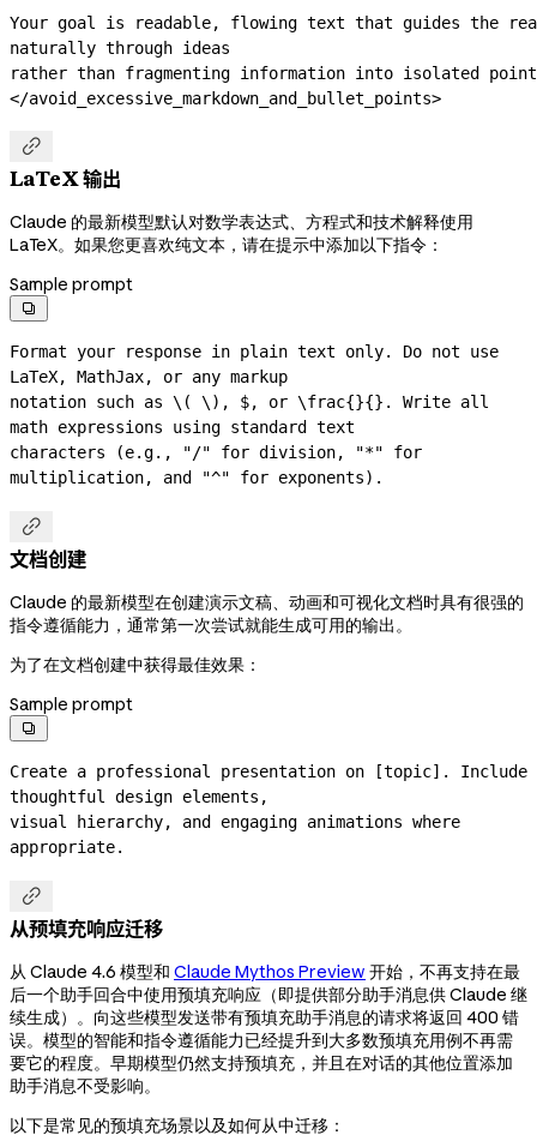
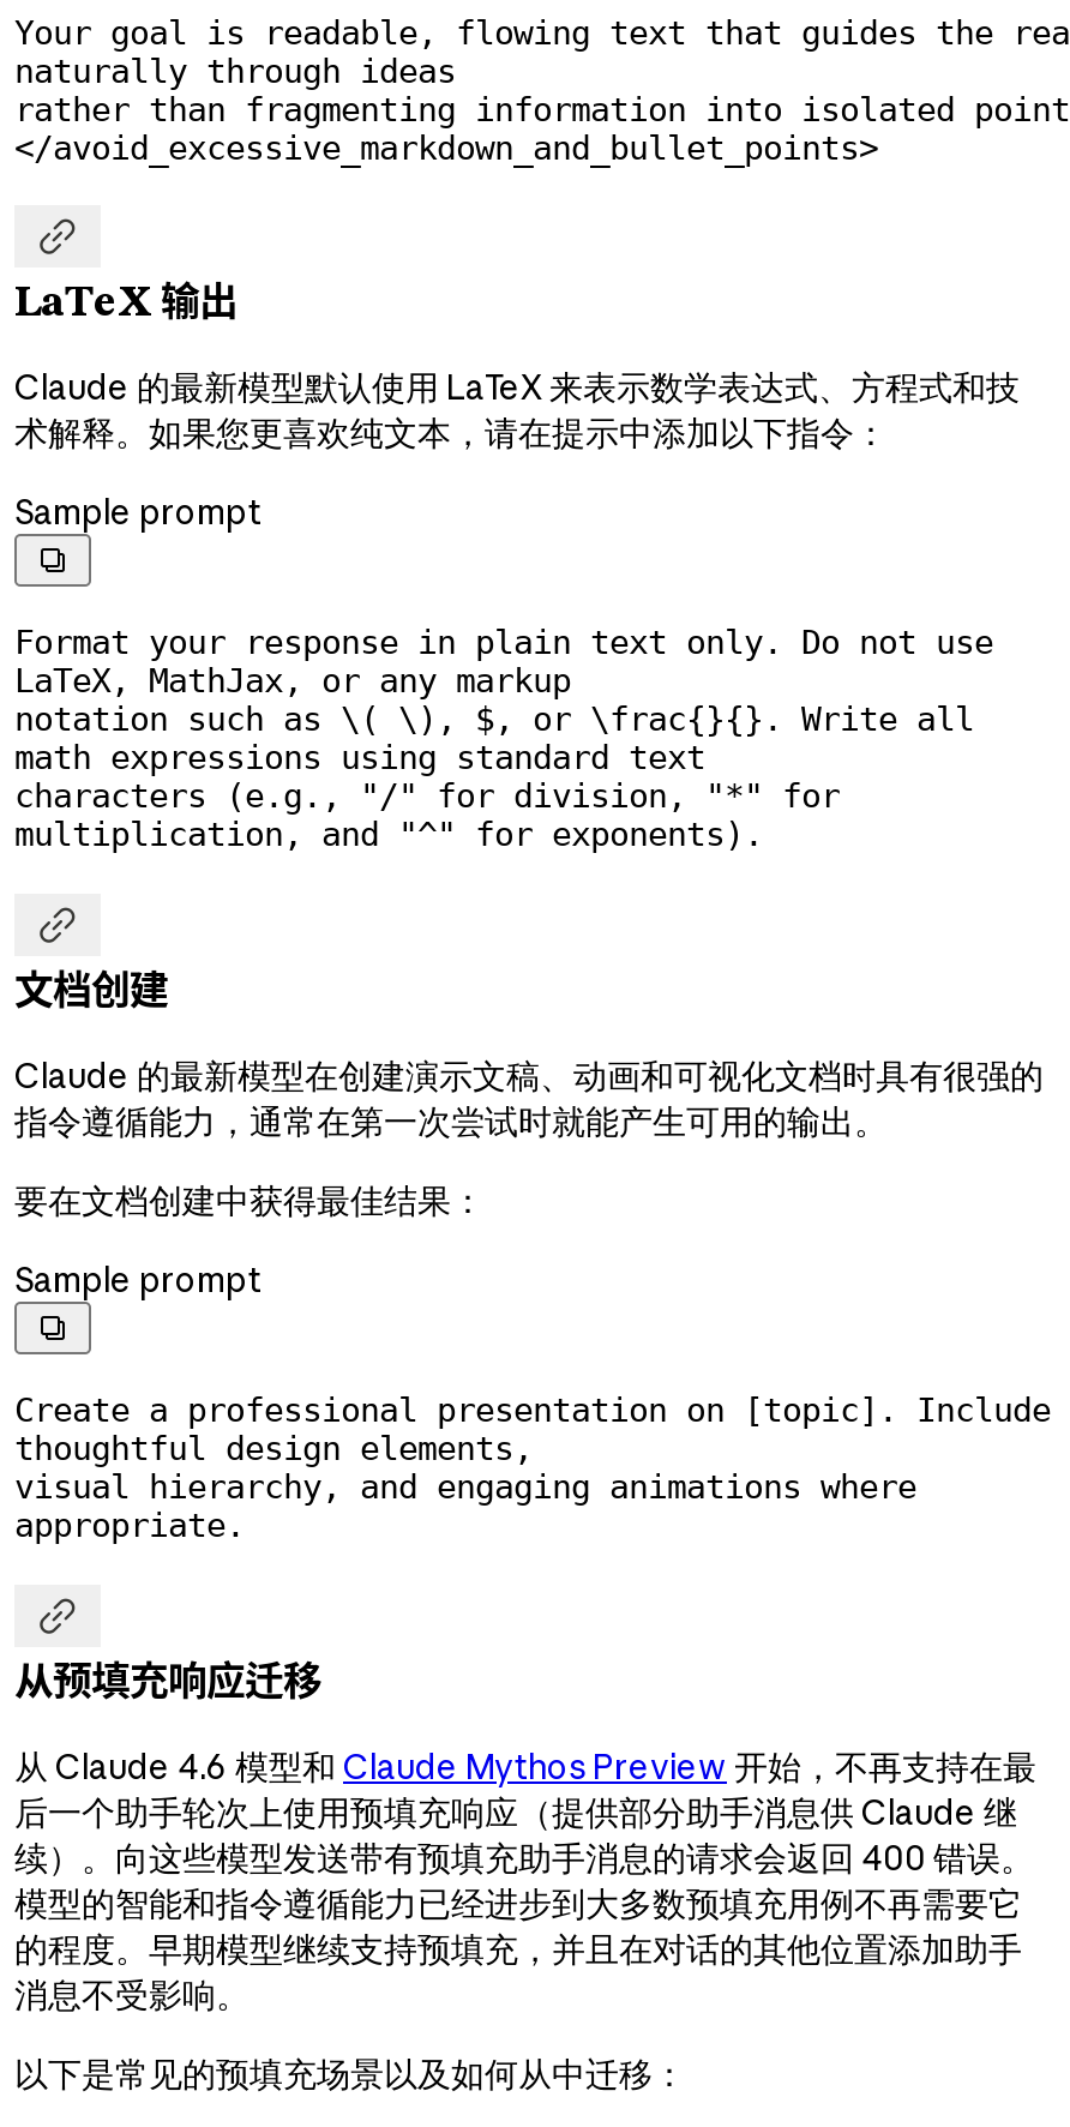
- Claude 的最新模型默认对数学表达式、方程式和技术解释使用
- LaTeX。如果您更喜欢纯文本，请在提示中添加以下指令：
+ Claude 的最新模型默认使用 LaTeX 来表示数学表达式、方程式和技
+ 术解释。如果您更喜欢纯文本，请在提示中添加以下指令：

- 指令遵循能力，通常第一次尝试就能生成可用的输出。
+ 指令遵循能力，通常在第一次尝试时就能产生可用的输出。

- 为了在文档创建中获得最佳效果：
+ 要在文档创建中获得最佳结果：

- 后一个助手回合中使用预填充响应（即提供部分助手消息供 Claude 继
- 续生成）。向这些模型发送带有预填充助手消息的请求将返回 400 错
- 误。模型的智能和指令遵循能力已经提升到大多数预填充用例不再需
- 要它的程度。早期模型仍然支持预填充，并且在对话的其他位置添加
- 助手消息不受影响。
+ 后一个助手轮次上使用预填充响应（提供部分助手消息供 Claude 继
+ 续）。向这些模型发送带有预填充助手消息的请求会返回 400 错误。
+ 模型的智能和指令遵循能力已经进步到大多数预填充用例不再需要它
+ 的程度。早期模型继续支持预填充，并且在对话的其他位置添加助手
+ 消息不受影响。
